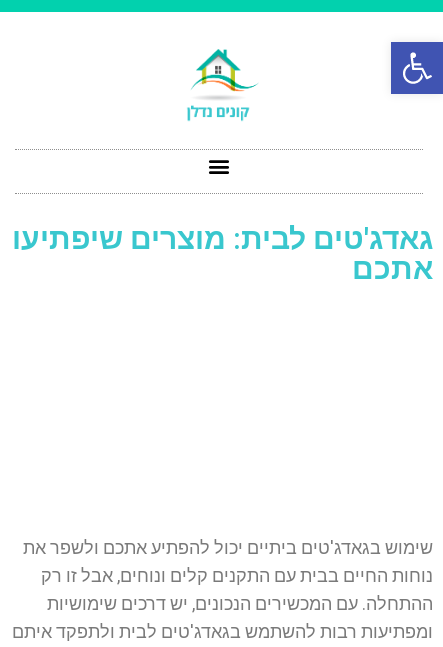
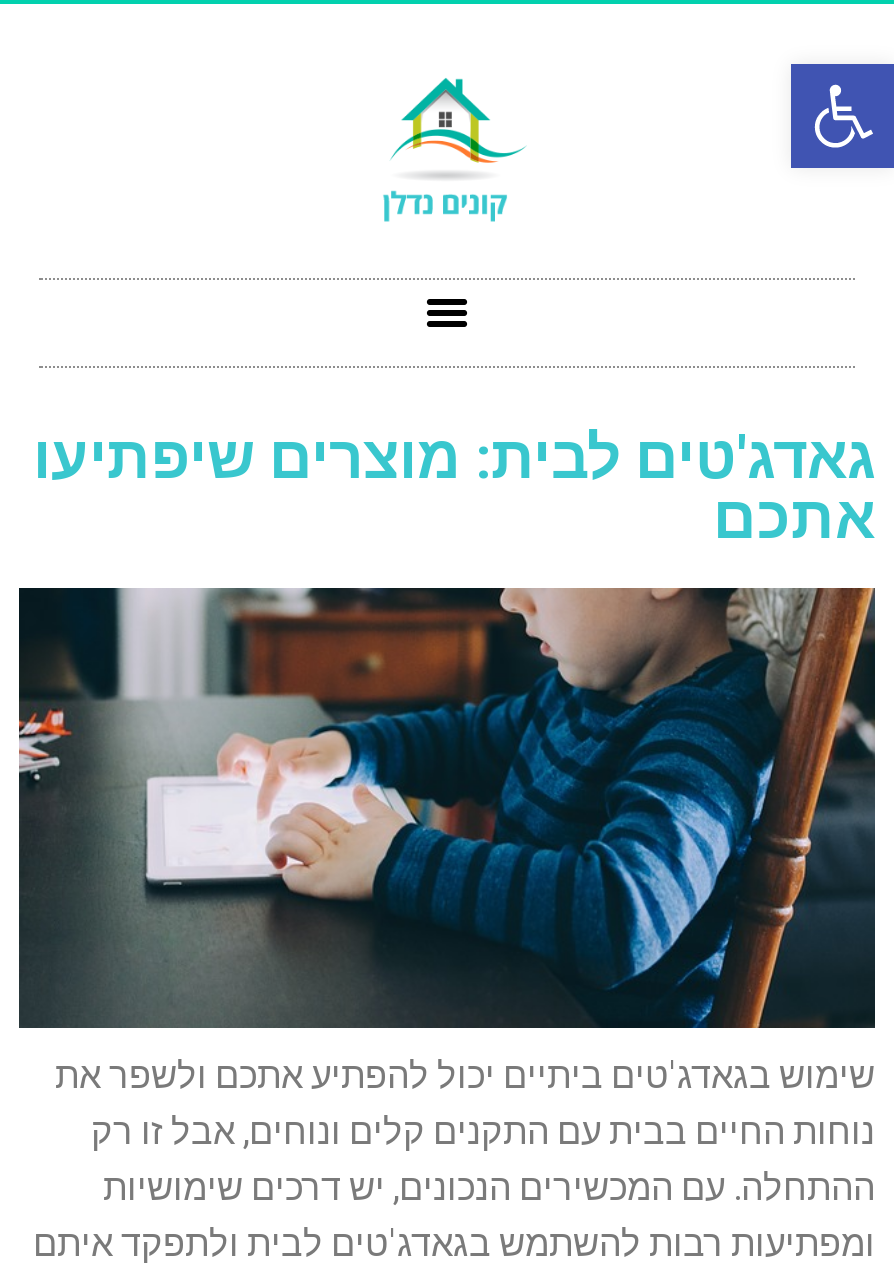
+ [image]
